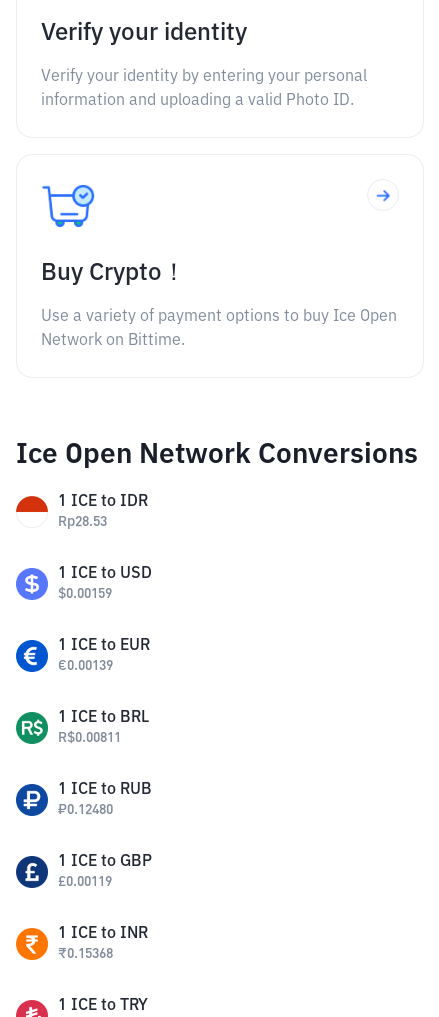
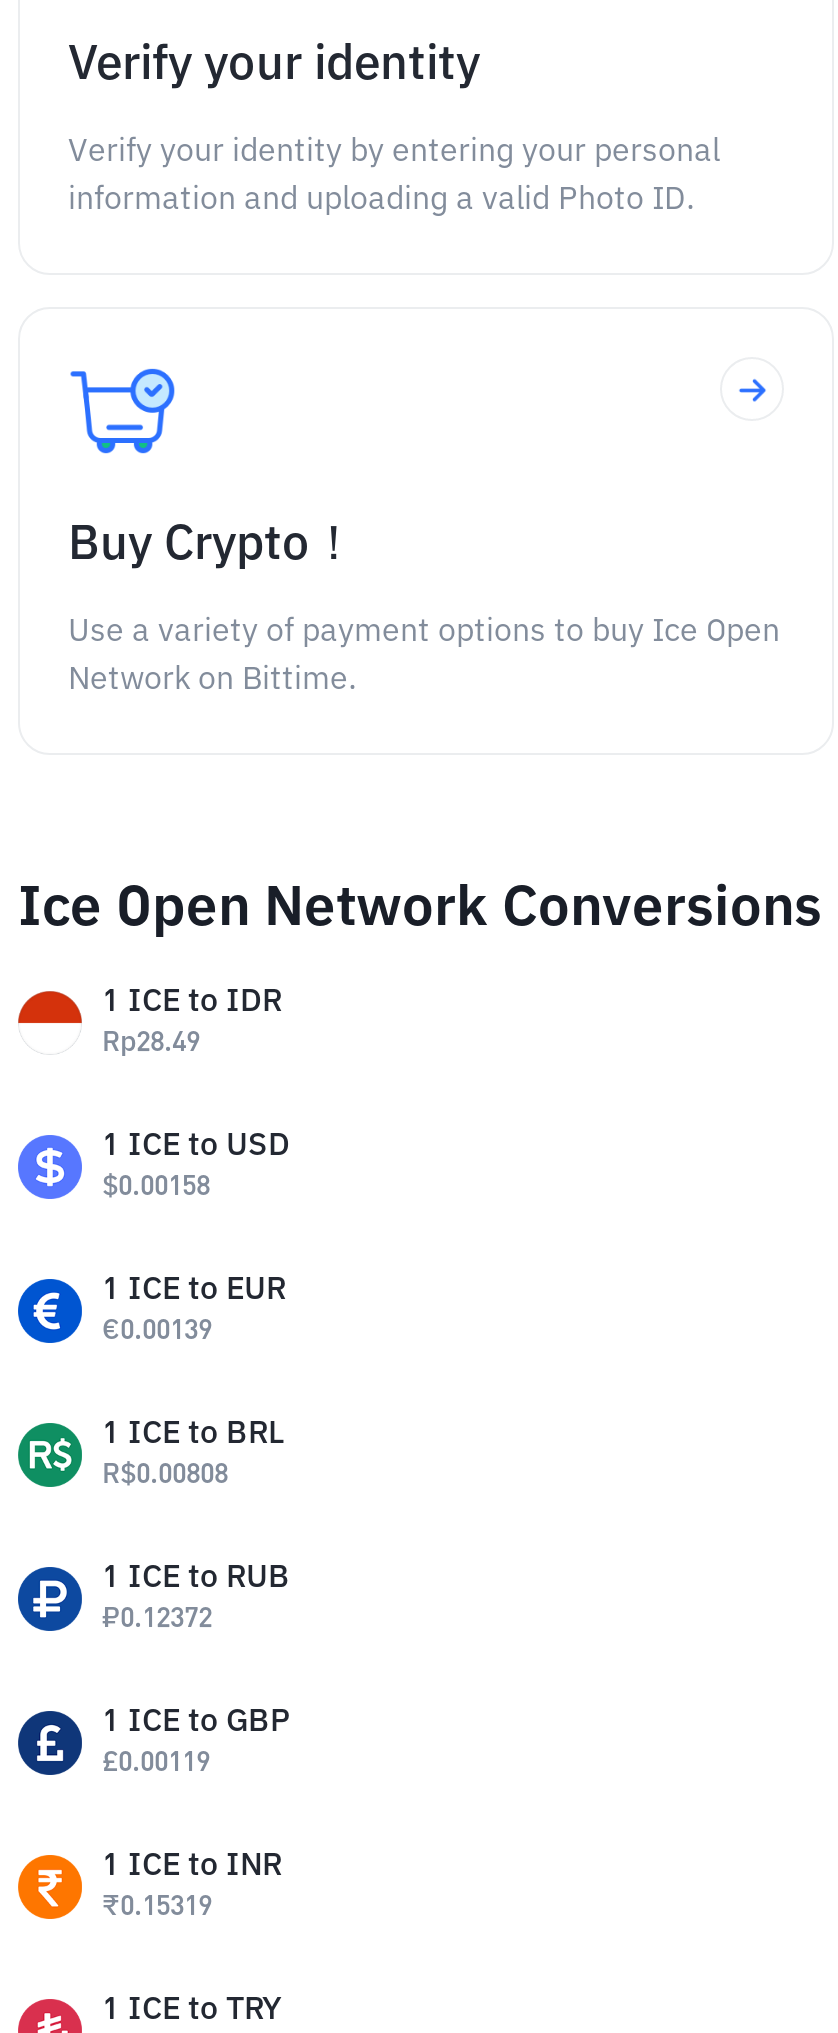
- Rp28.53
+ Rp28.49

- $0.00159
+ $0.00158

- R$0.00811
+ R$0.00808

- ₽0.12480
+ ₽0.12372

- ₹0.15368
+ ₹0.15319
